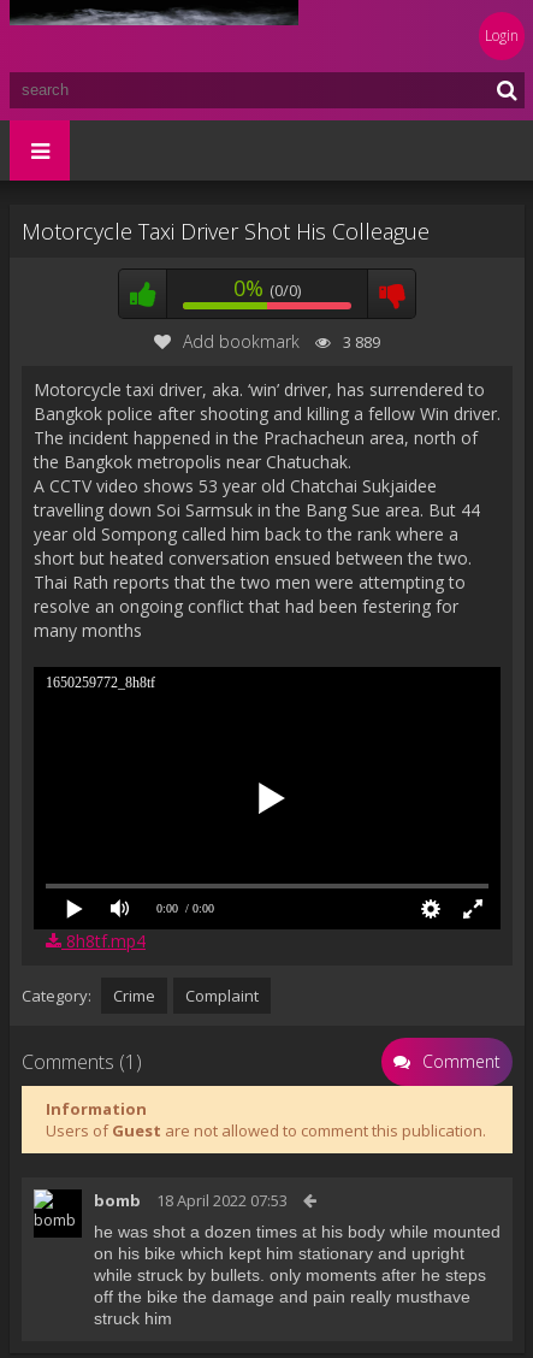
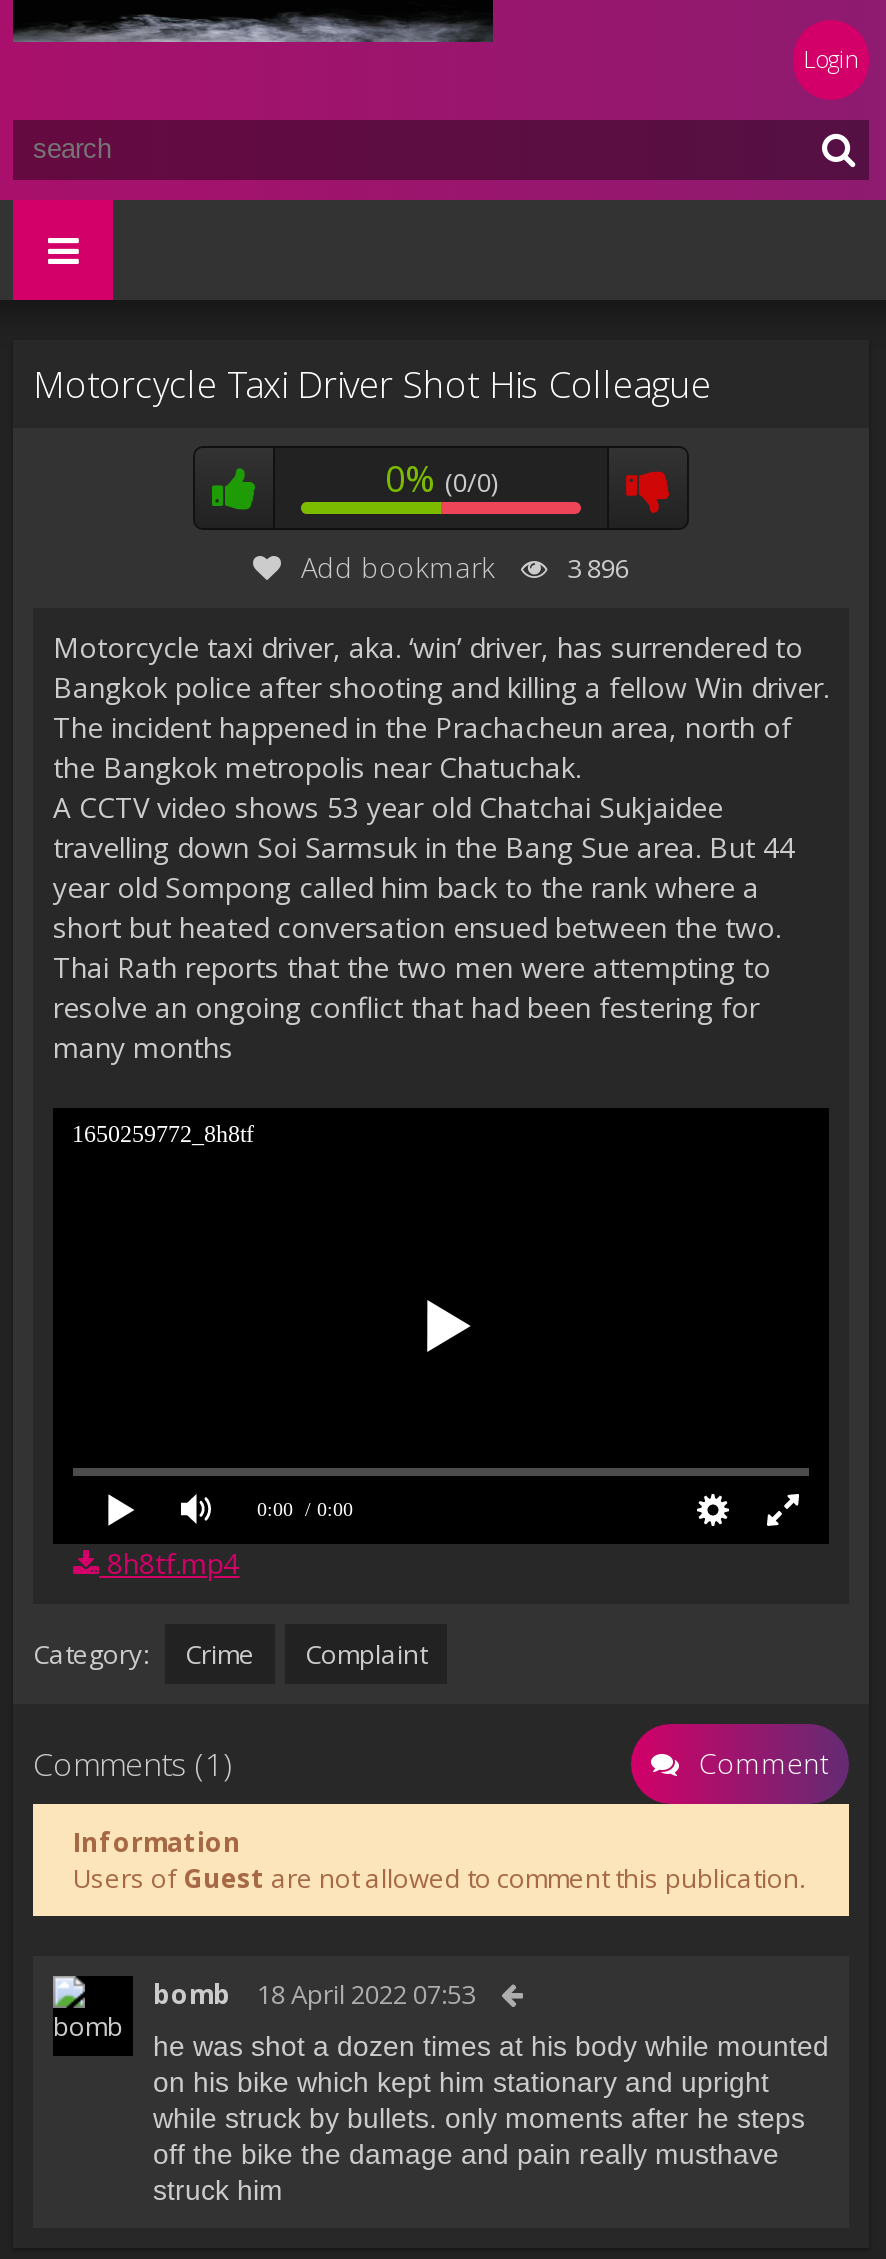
- Add bookmark 3 889
+ Add bookmark 3 896
